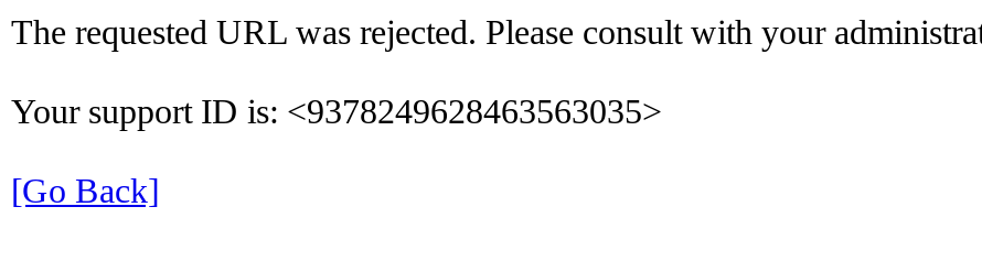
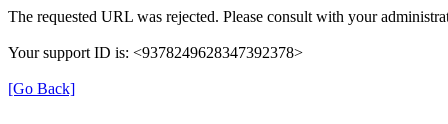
- Your support ID is: <9378249628463563035>
+ Your support ID is: <9378249628347392378>
